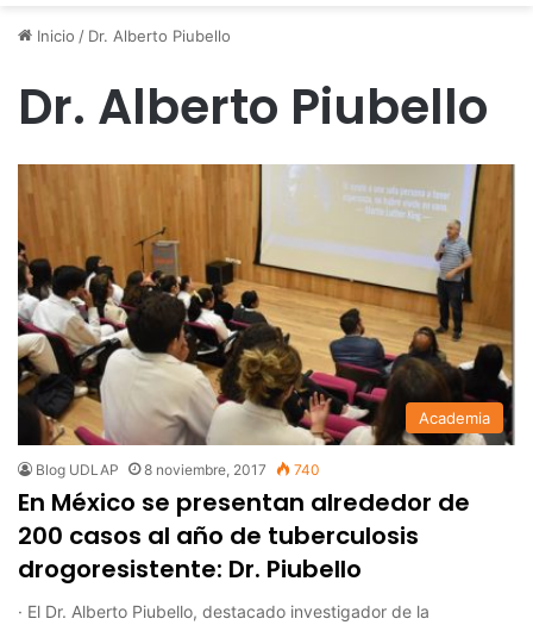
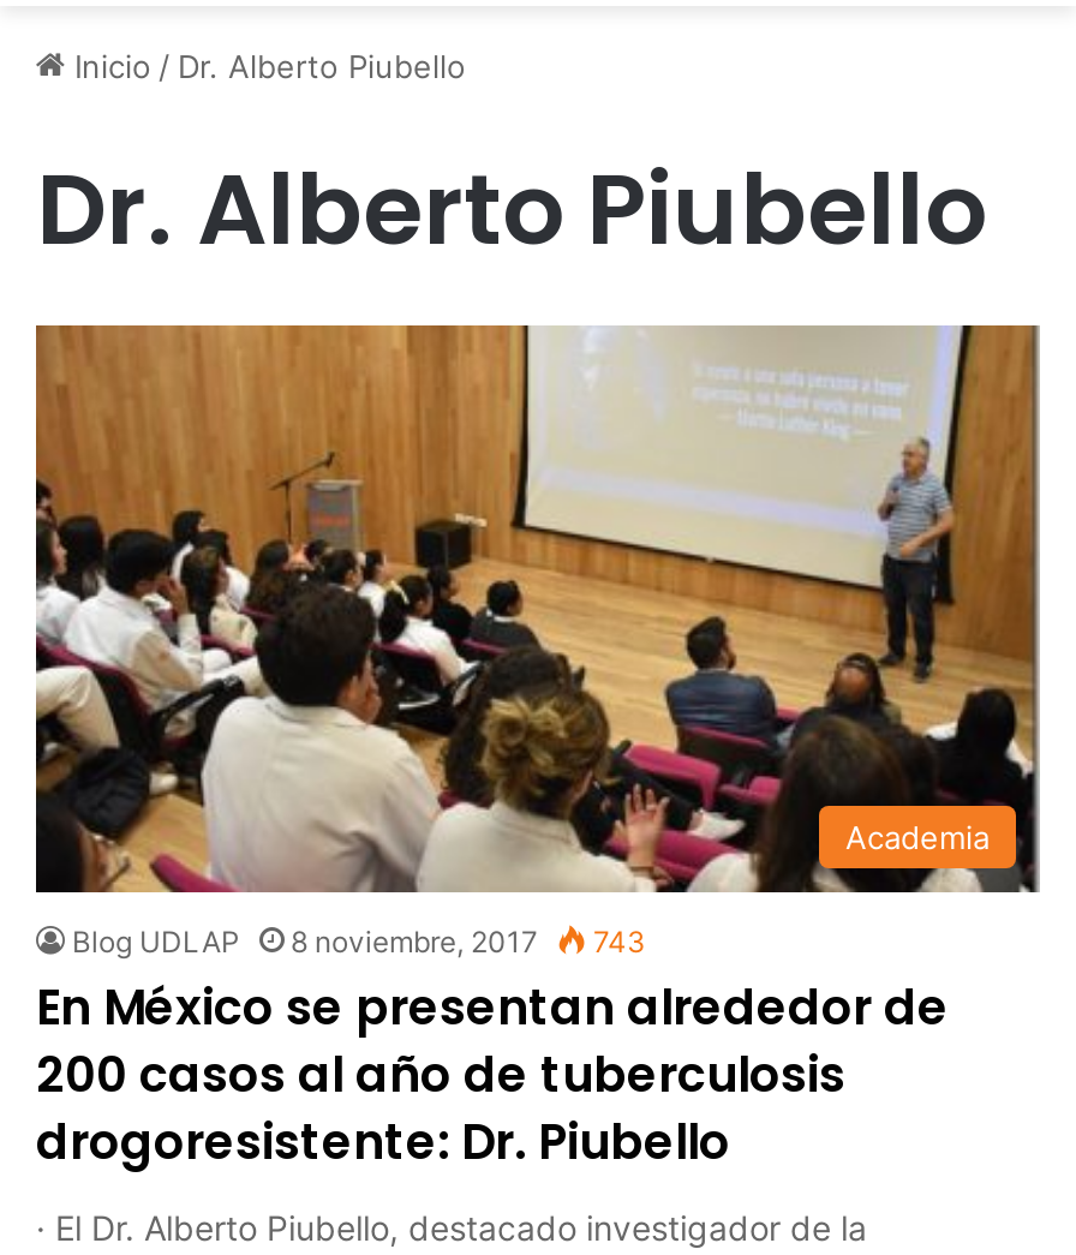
- Blog UDLAP 8 noviembre, 2017 740
+ Blog UDLAP 8 noviembre, 2017 743
